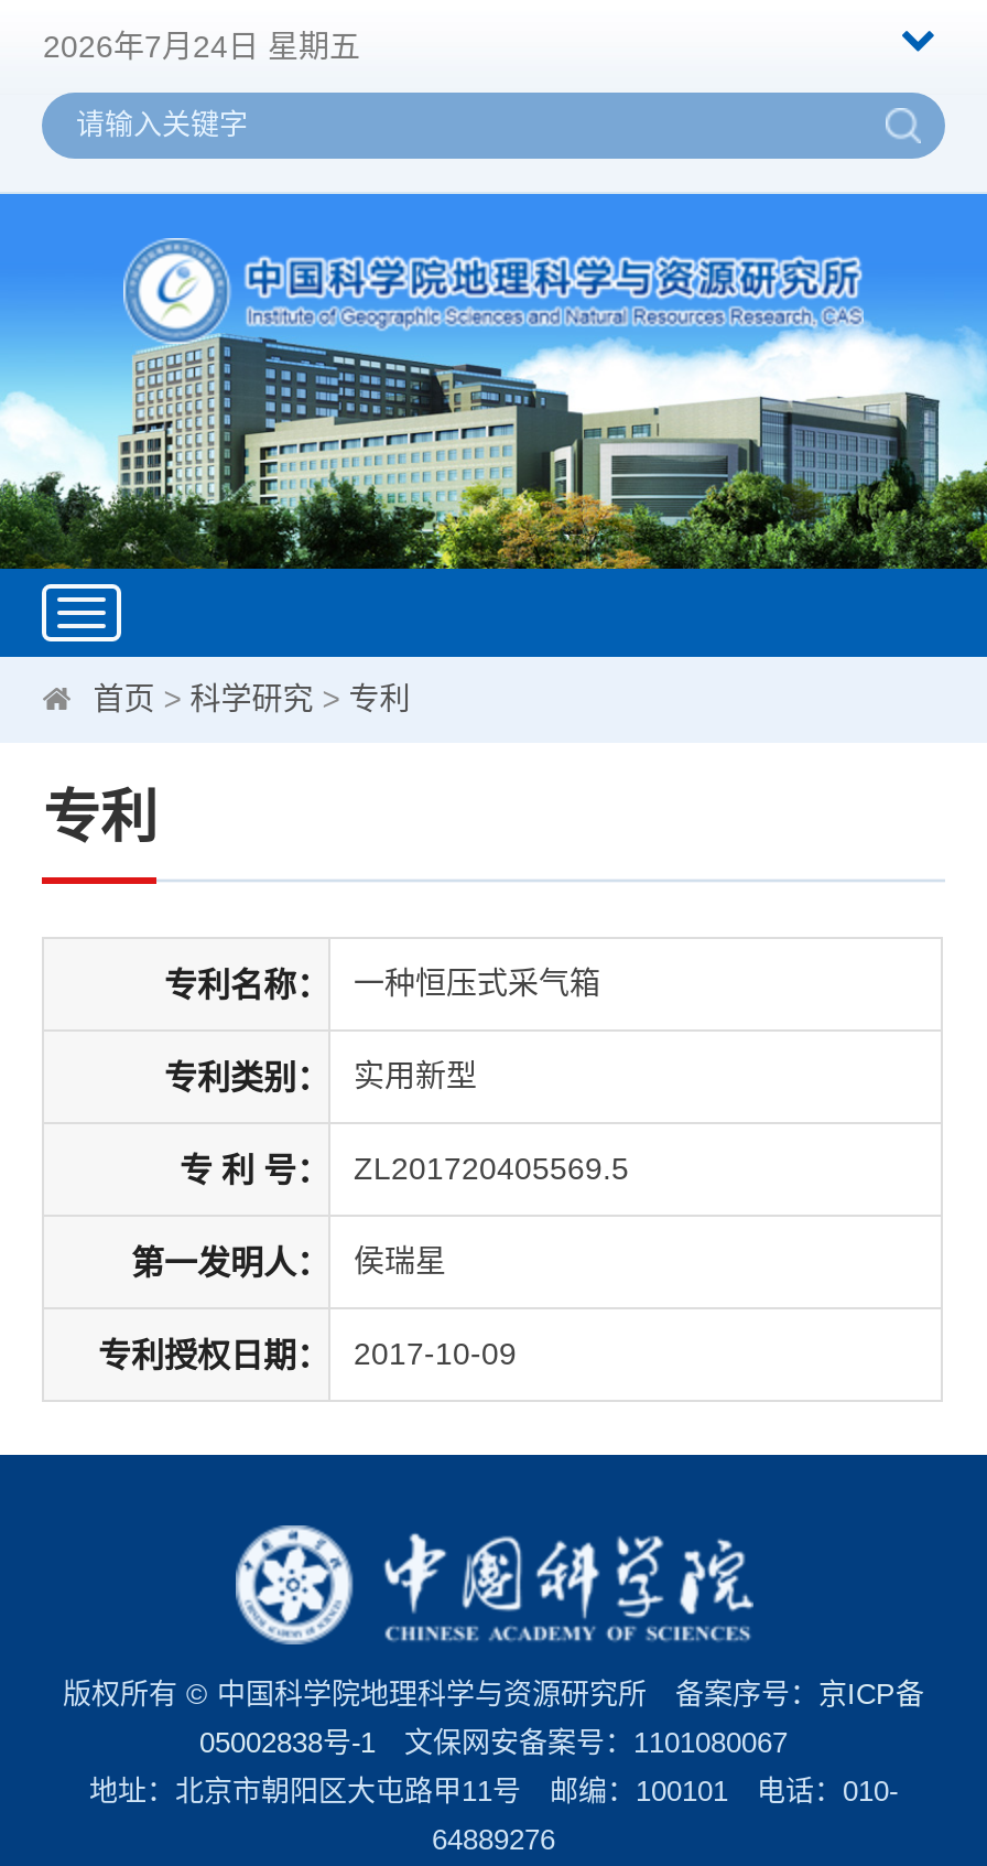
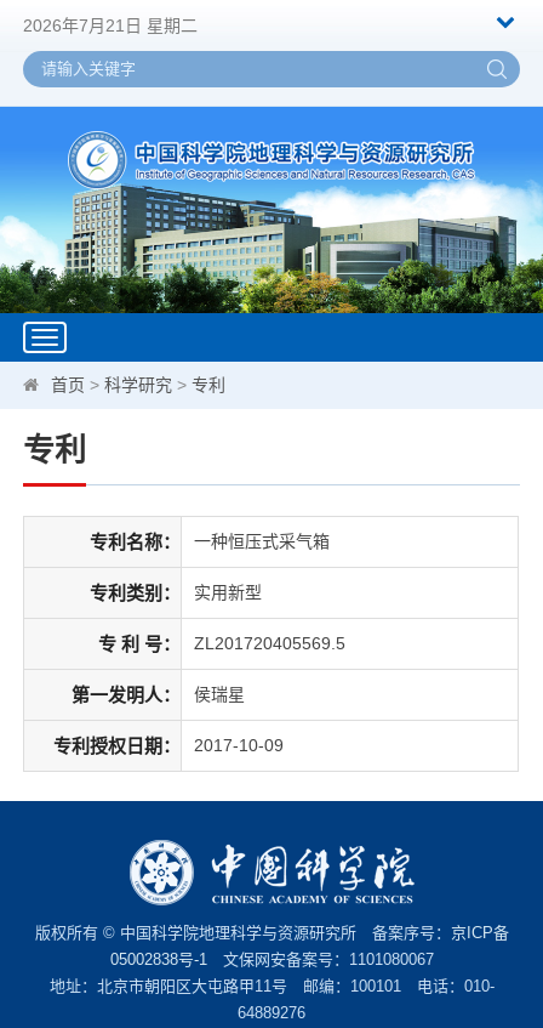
- 2026年7月24日 星期五
+ 2026年7月21日 星期二
